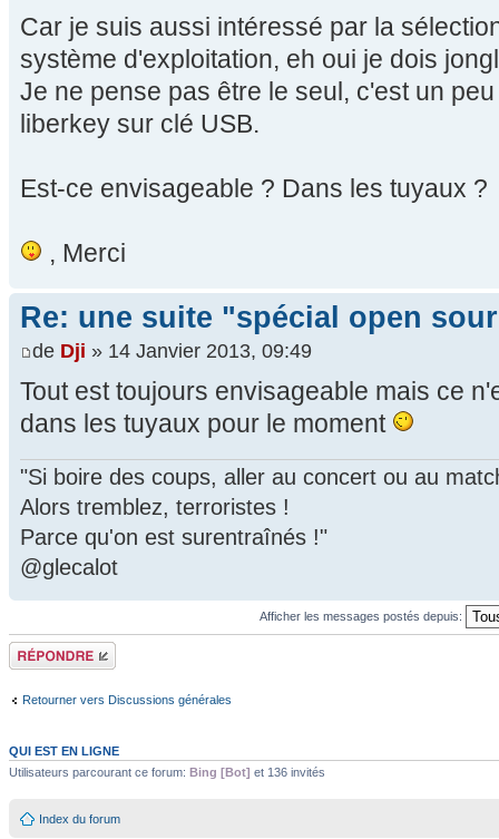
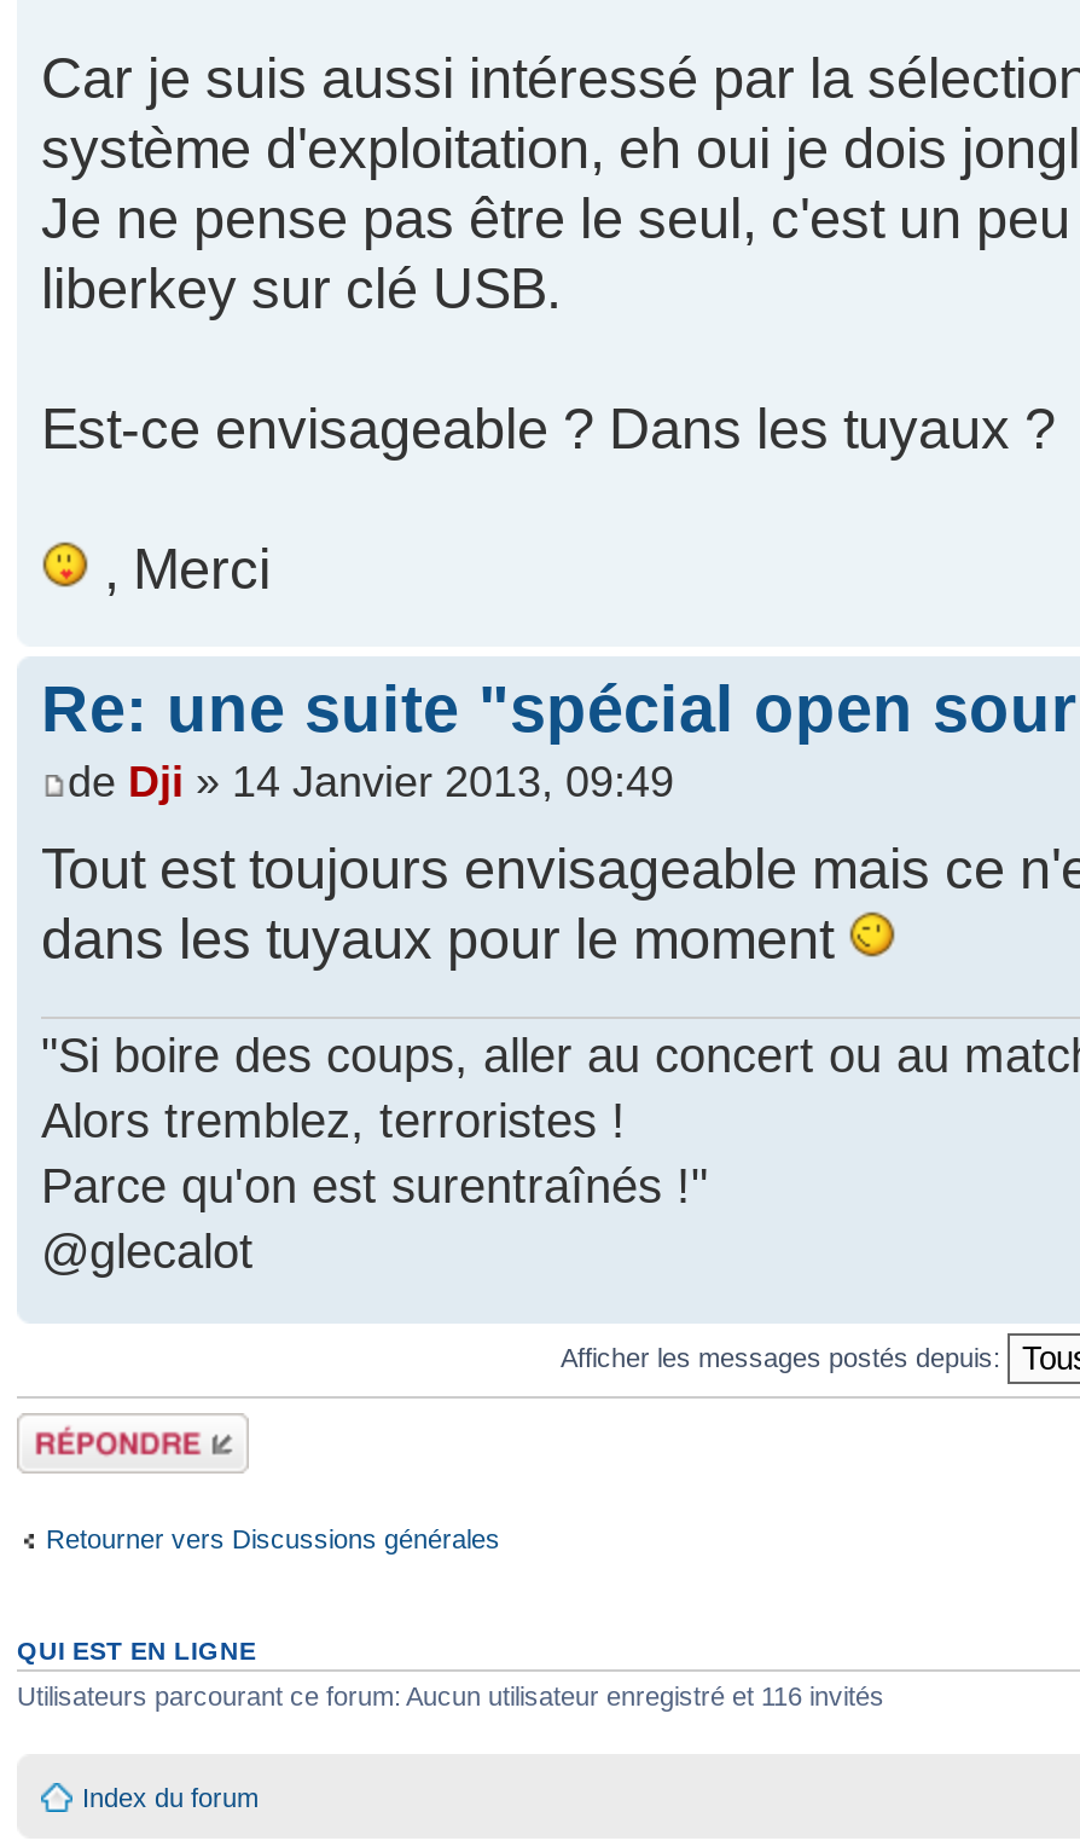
- Utilisateurs parcourant ce forum: Bing [Bot] et 136 invités
+ Utilisateurs parcourant ce forum: Aucun utilisateur enregistré et 116 invités
